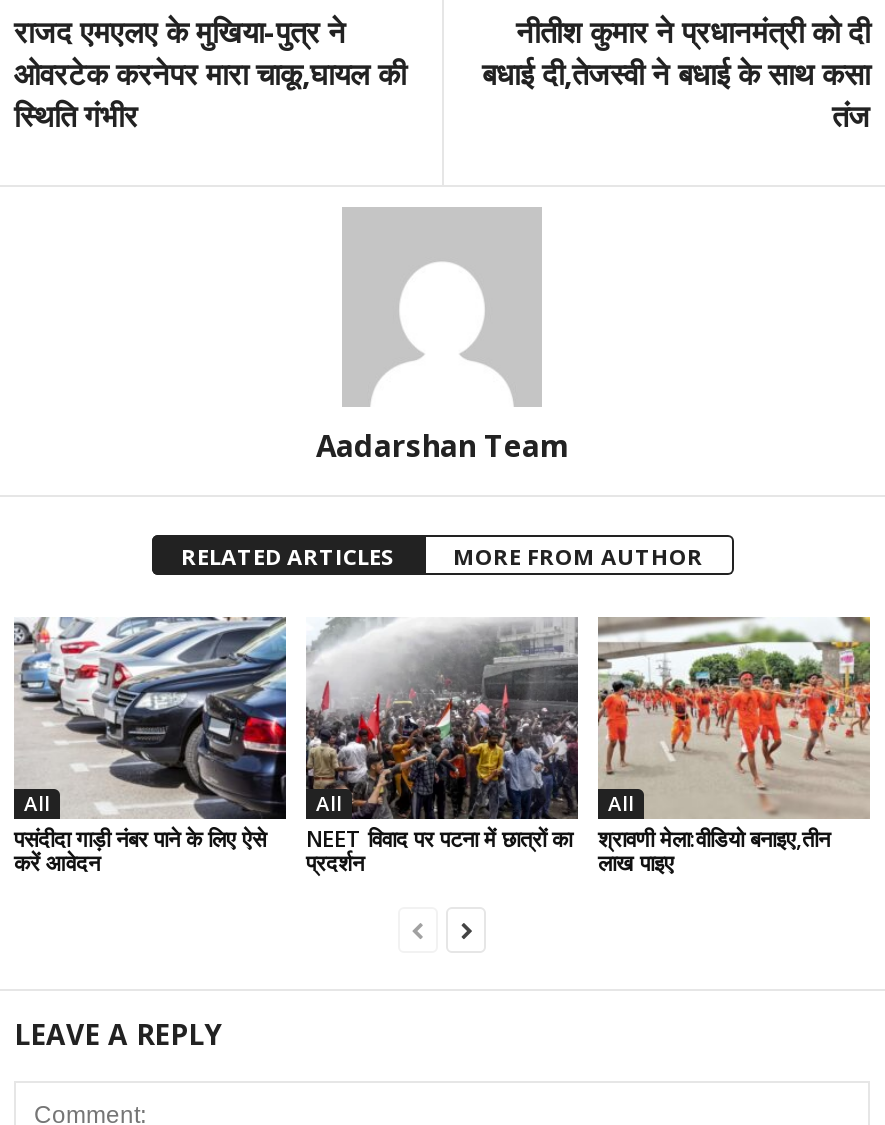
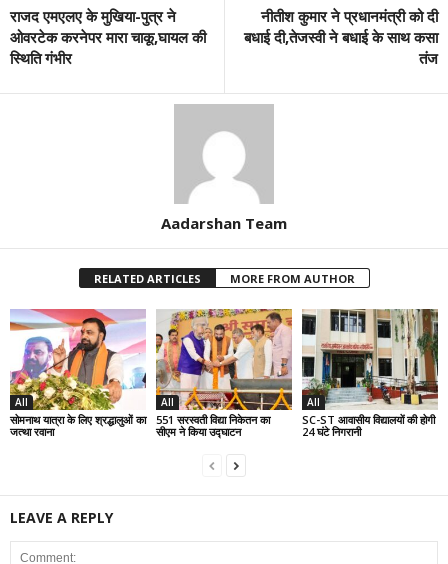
- [image]
- पसंदीदा गाड़ी नंबर पाने के लिए ऐसे
- करें आवेदन
+ [image]
+ सोमनाथ यात्रा के लिए श्रद्धालुओं का
+ जत्था रवाना

- [image]
- NEET विवाद पर पटना में छात्रों का
- प्रदर्शन
+ [image]
+ 551 सरस्वती विद्या निकेतन का
+ सीएम ने किया उद्घाटन

- [image]
- श्रावणी मेला:वीडियो बनाइए,तीन
- लाख पाइए
+ [image]
+ SC-ST आवासीय विद्यालयों की होगी
+ 24 घंटे निगरानी
